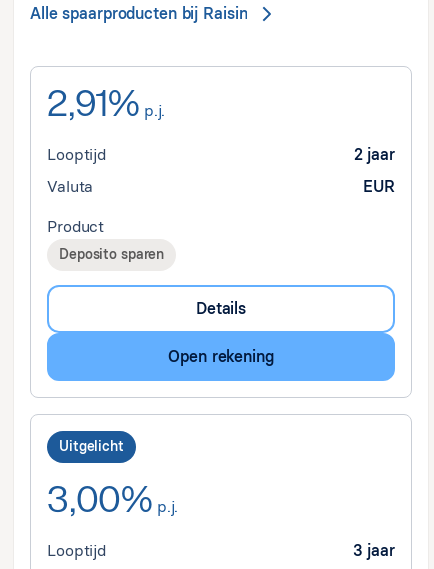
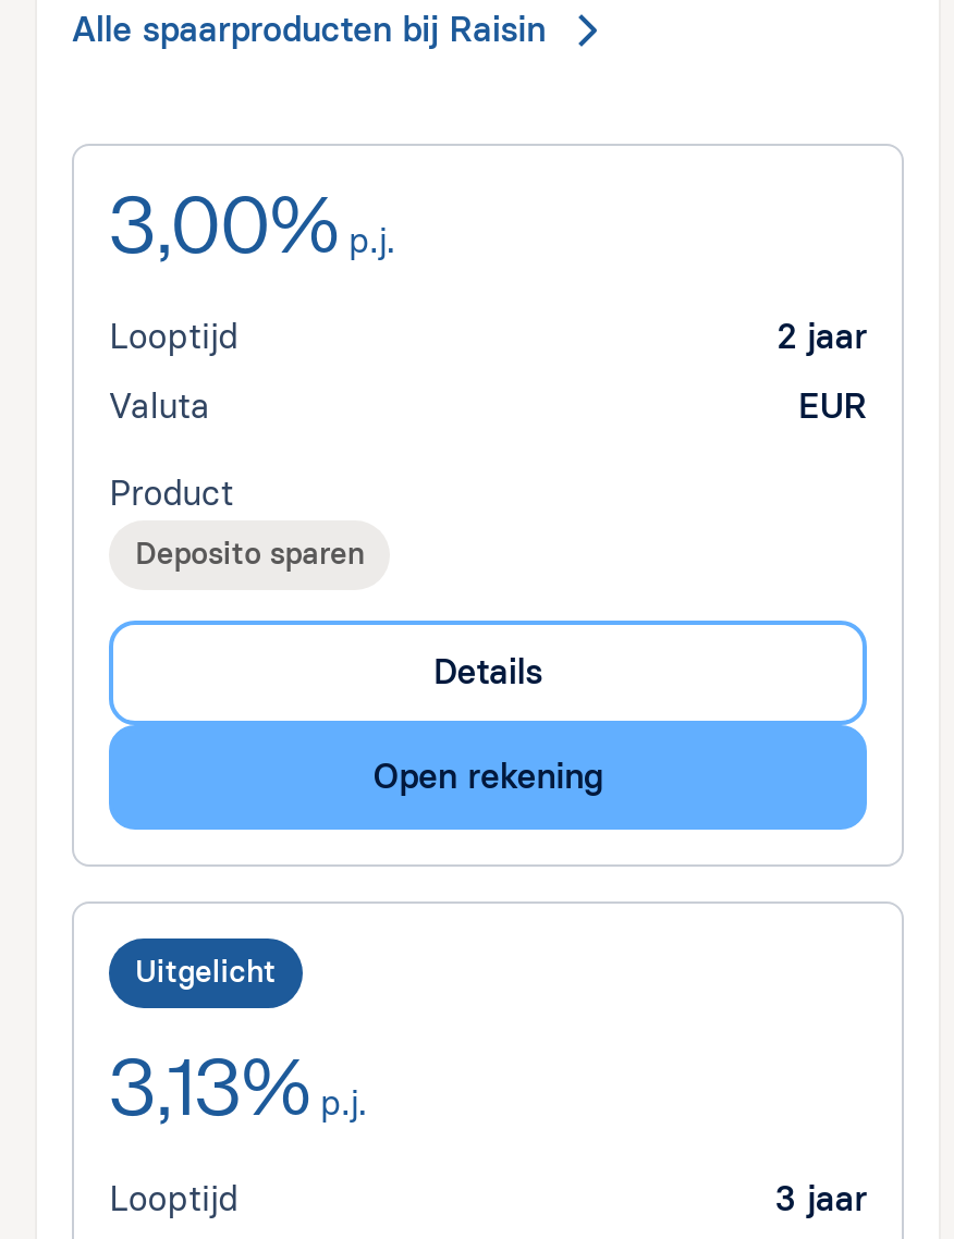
- 2,91% p.j.
+ 3,00% p.j.

- 3,00% p.j.
+ 3,13% p.j.
